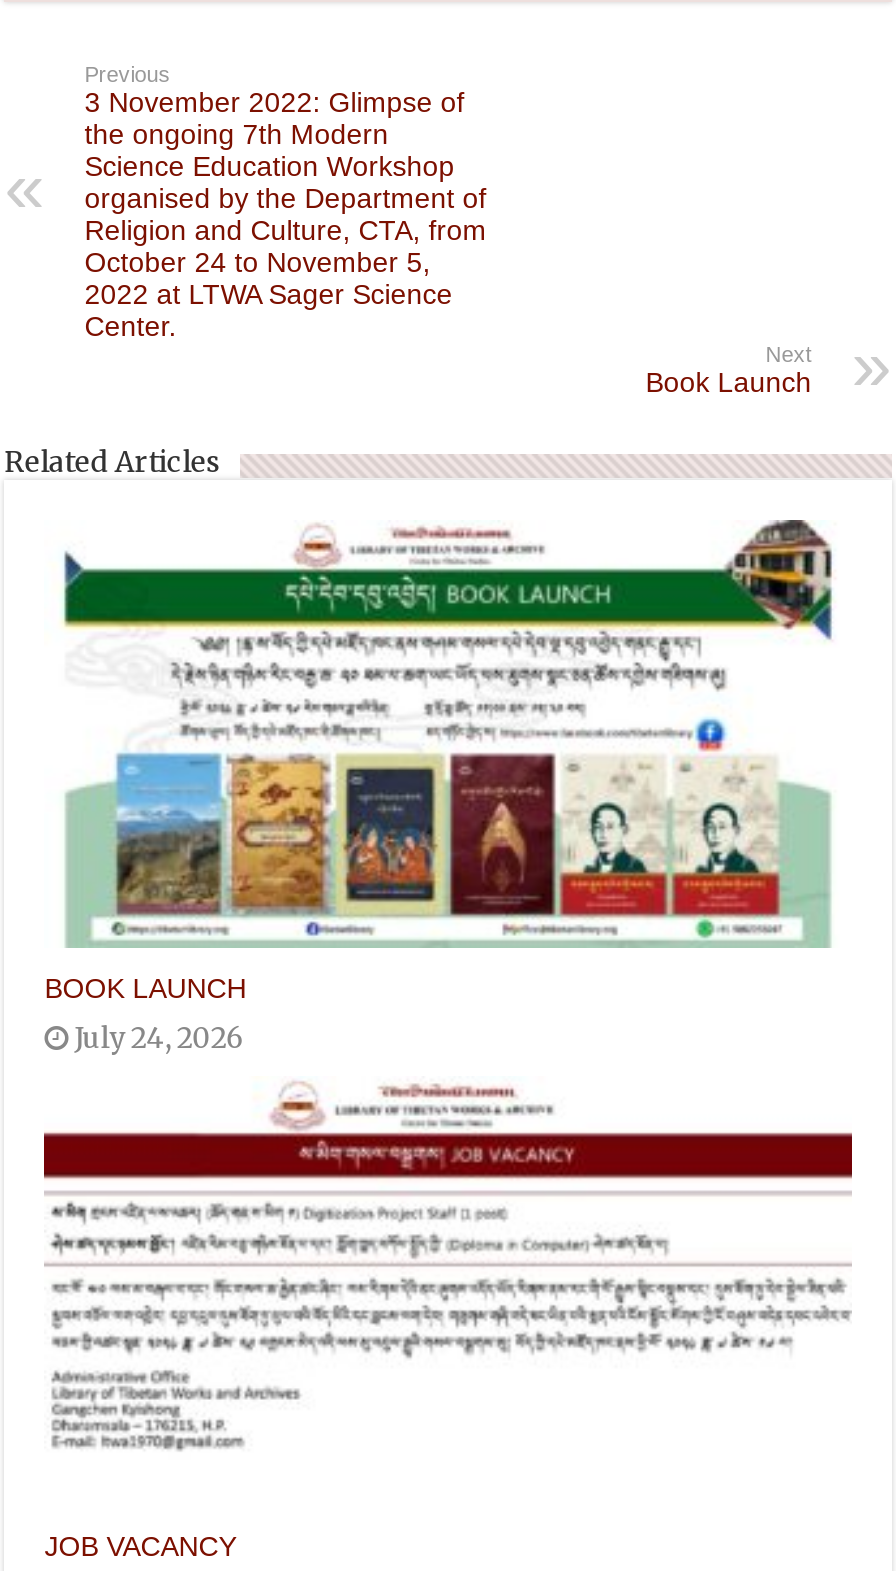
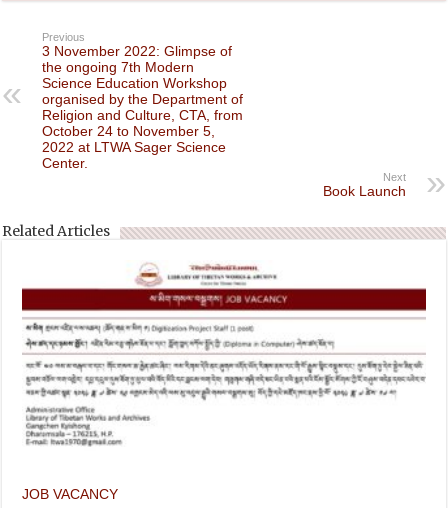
- [image]
- BOOK LAUNCH
- July 24, 2026
